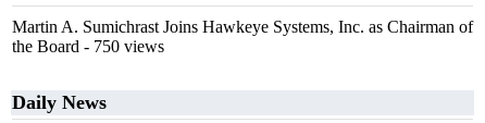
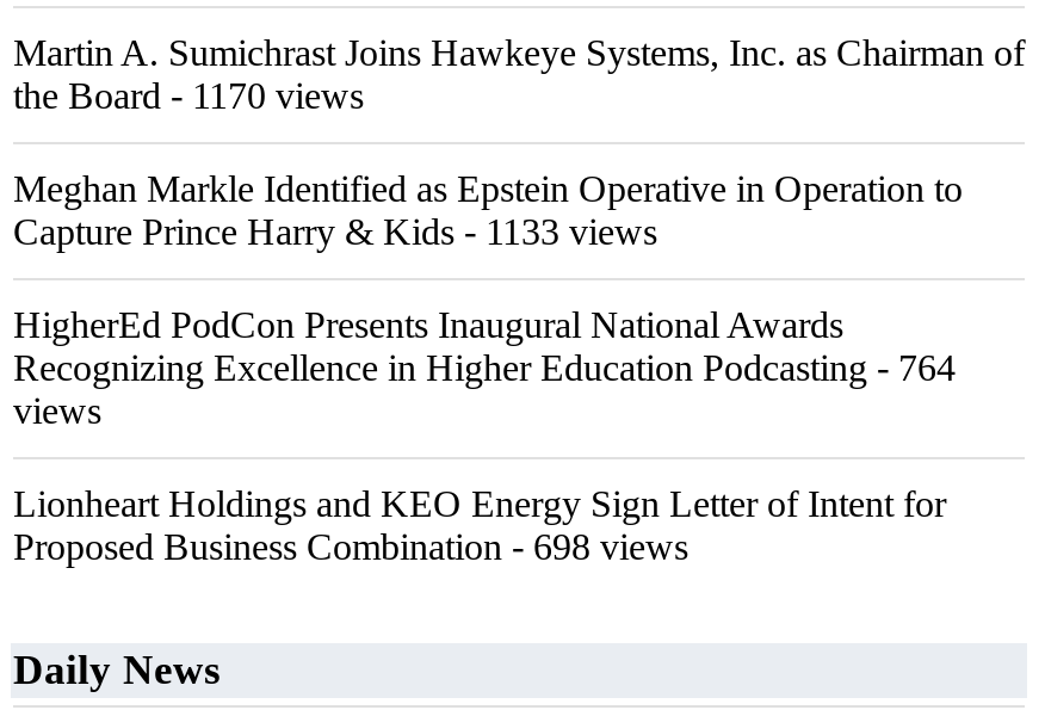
- the Board - 750 views
+ the Board - 1170 views
+ Meghan Markle Identified as Epstein Operative in Operation to
+ Capture Prince Harry & Kids - 1133 views
+ HigherEd PodCon Presents Inaugural National Awards
+ Recognizing Excellence in Higher Education Podcasting - 764
+ views
+ Lionheart Holdings and KEO Energy Sign Letter of Intent for
+ Proposed Business Combination - 698 views
